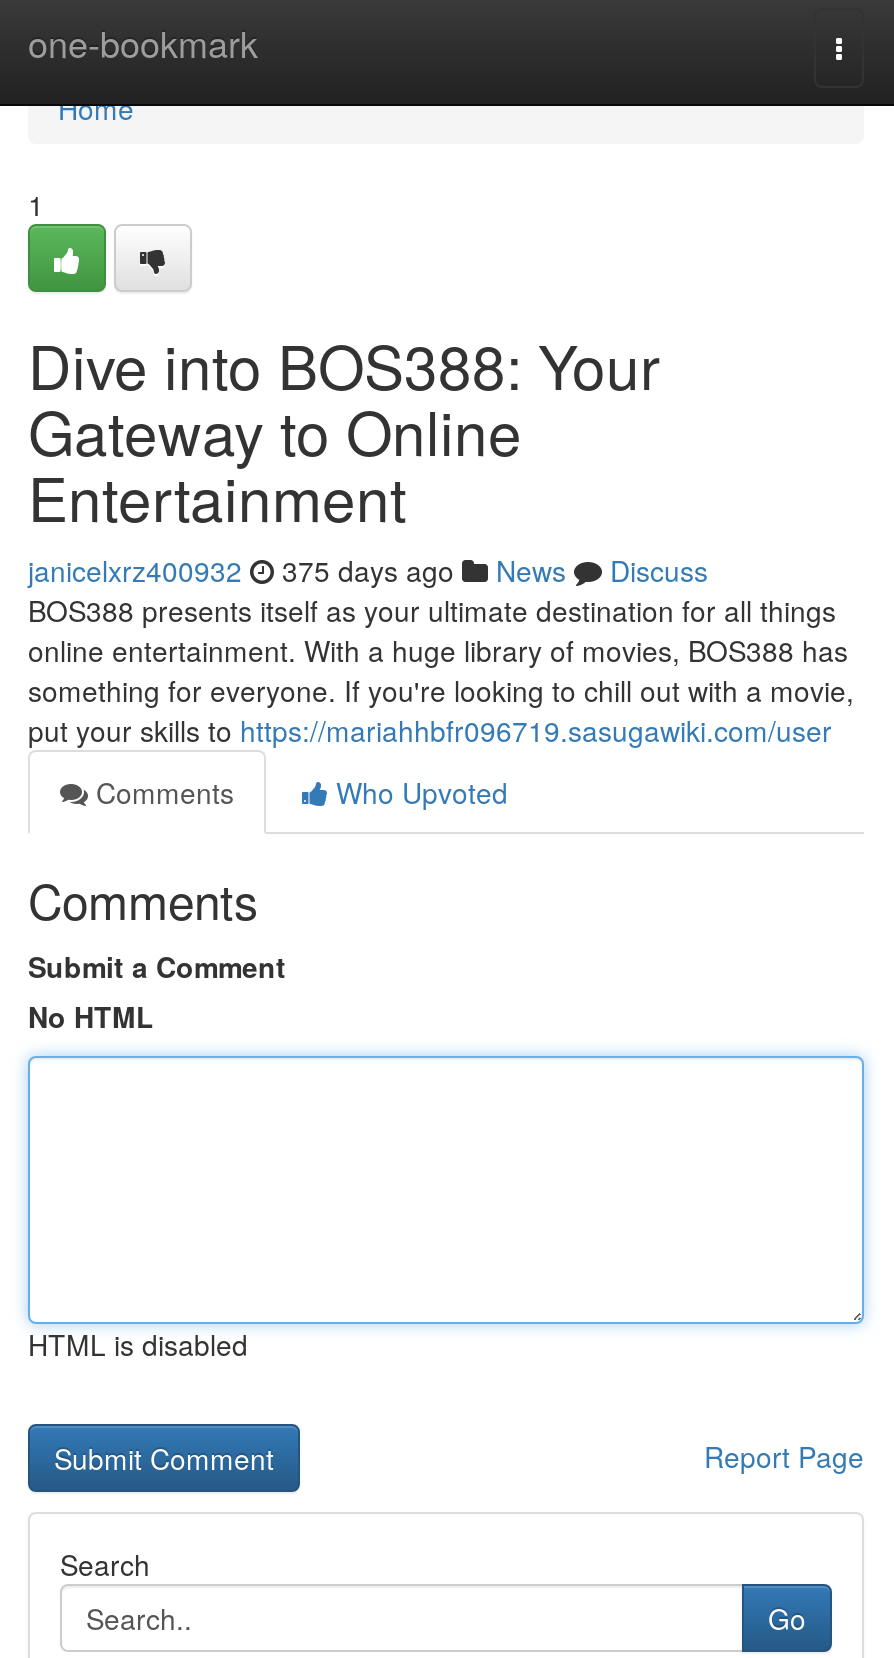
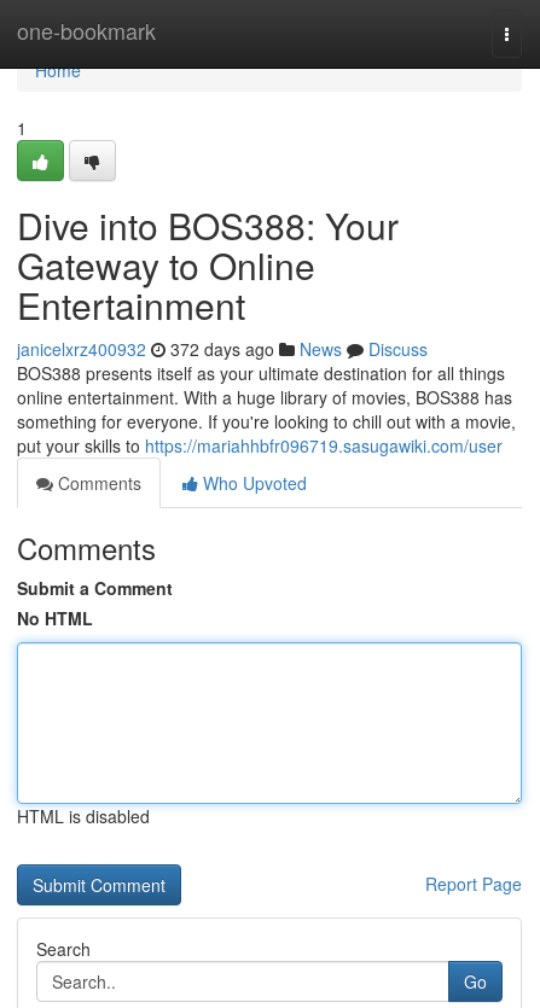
- janicelxrz400932 375 days ago News Discuss
+ janicelxrz400932 372 days ago News Discuss
